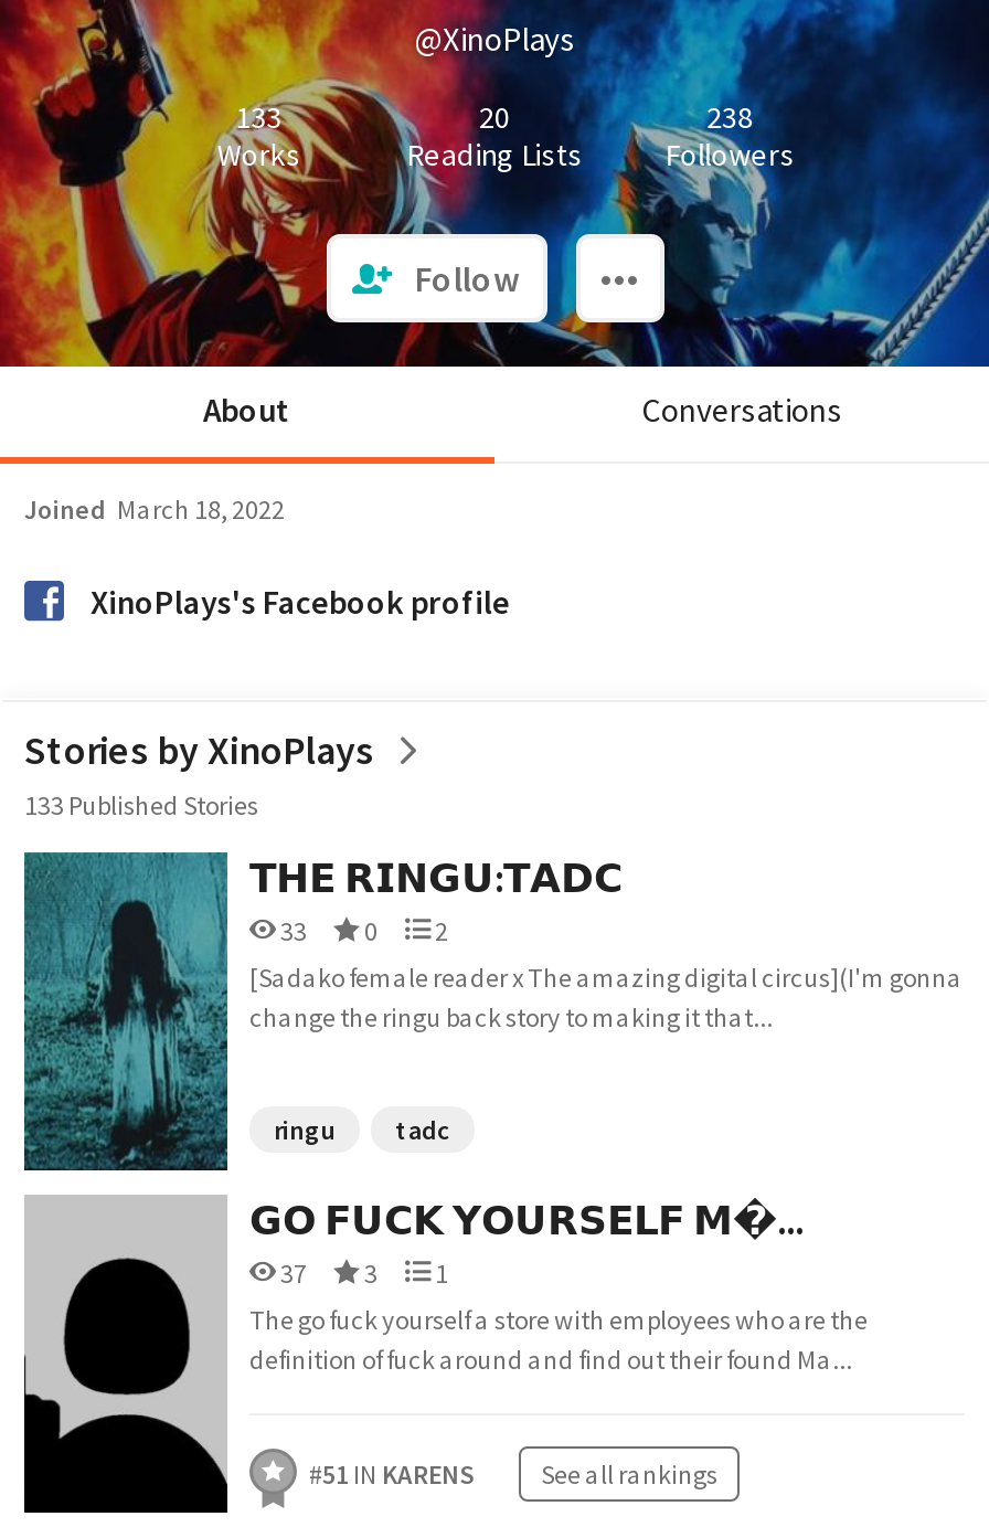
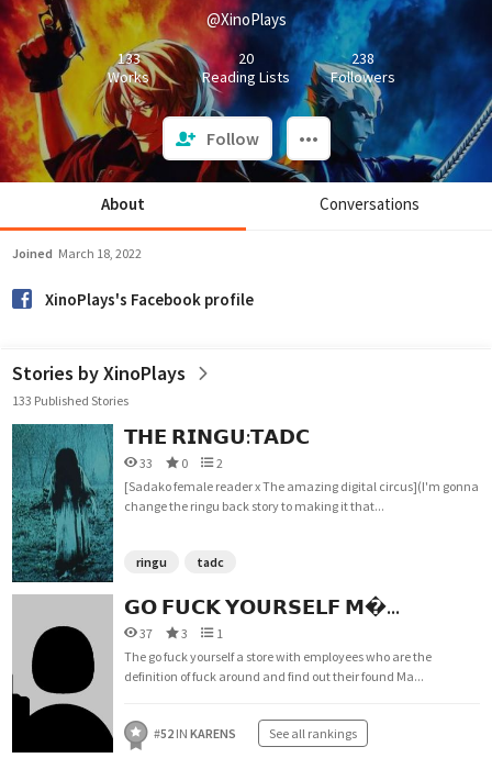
- #51 IN KARENS See all rankings
+ #52 IN KARENS See all rankings
